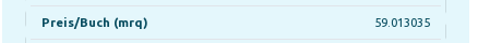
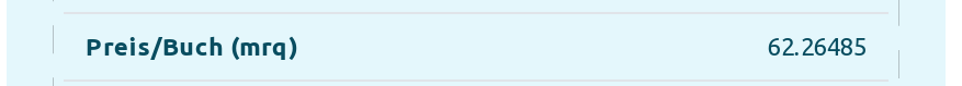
- 59.013035
+ 62.26485
